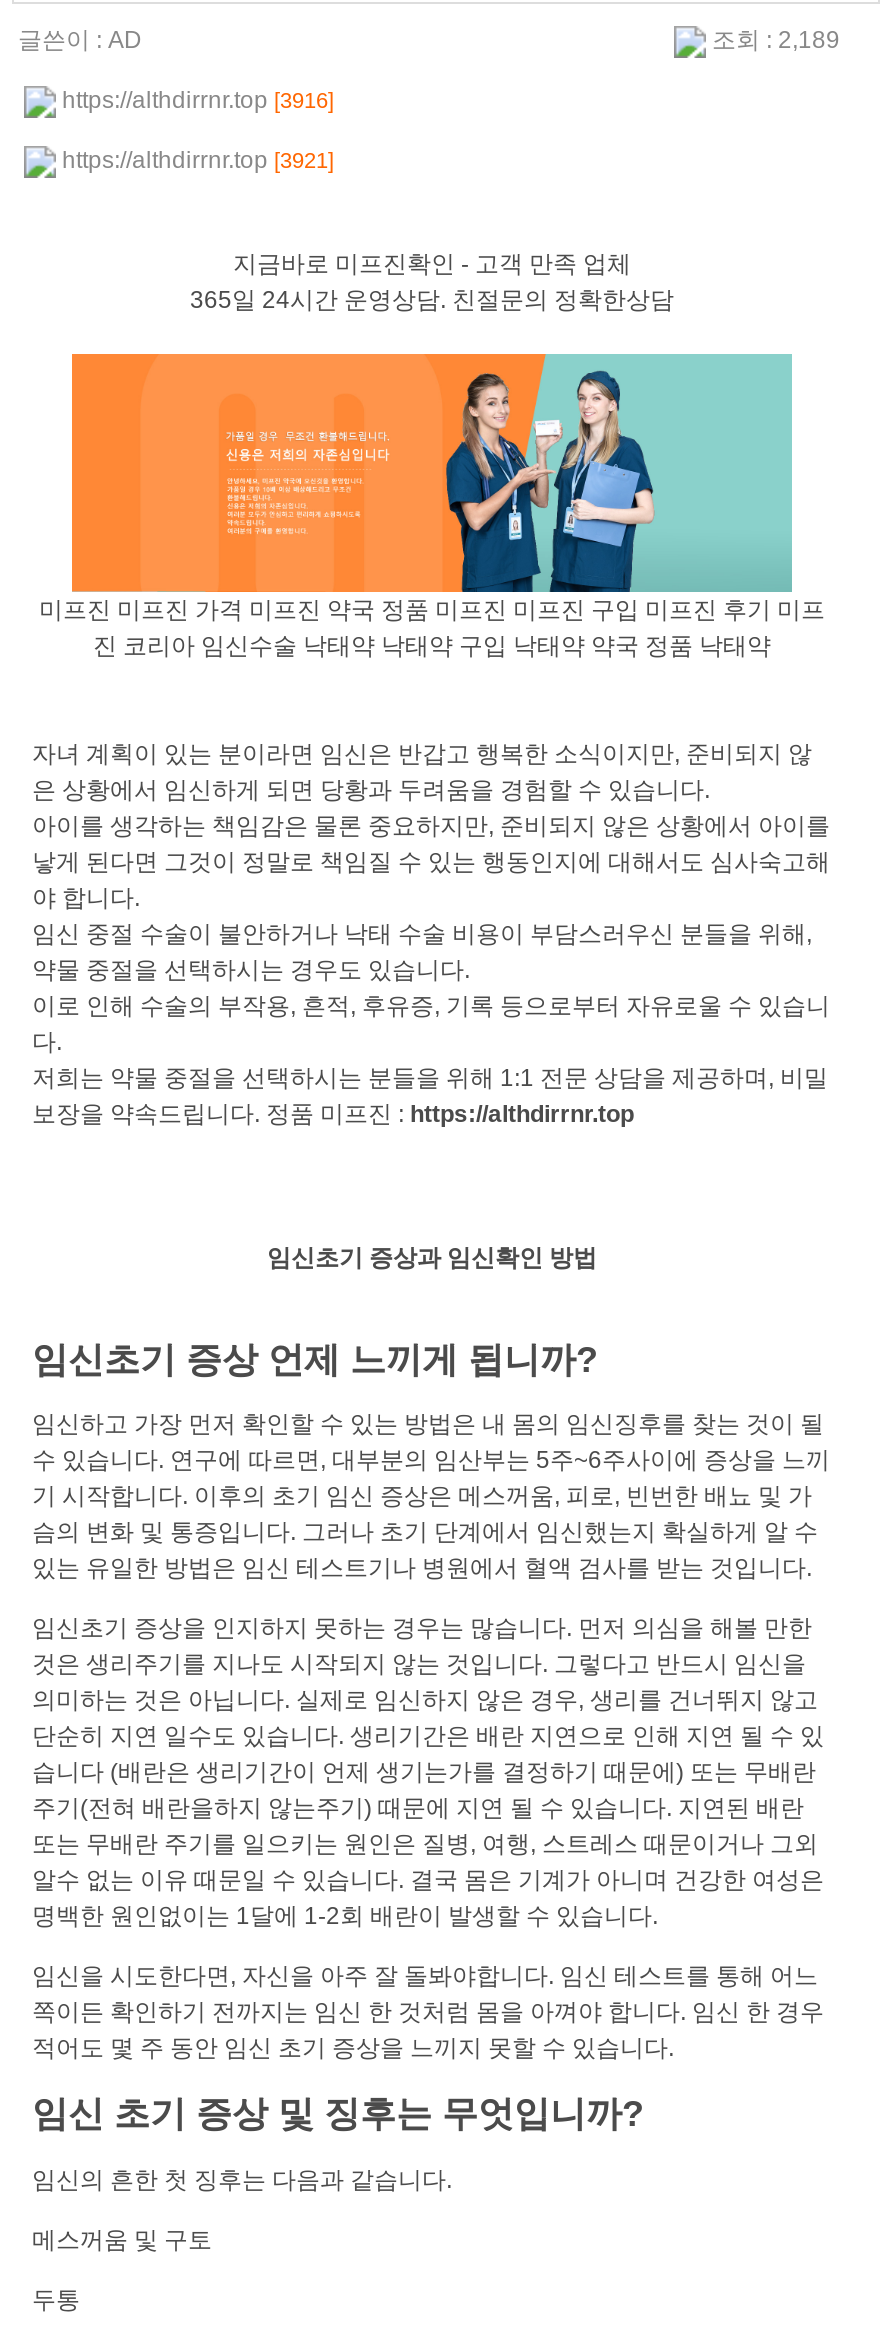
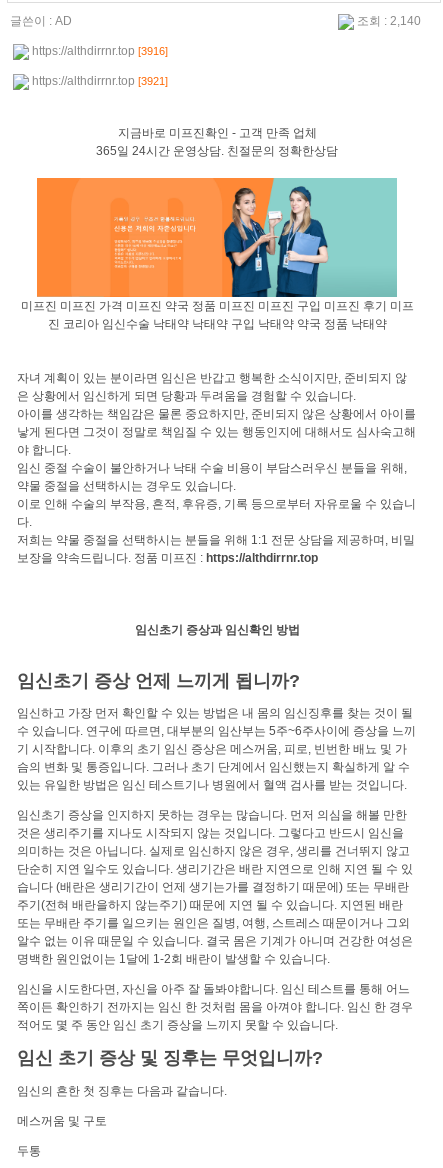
- 조회 : 2,189
+ 조회 : 2,140
